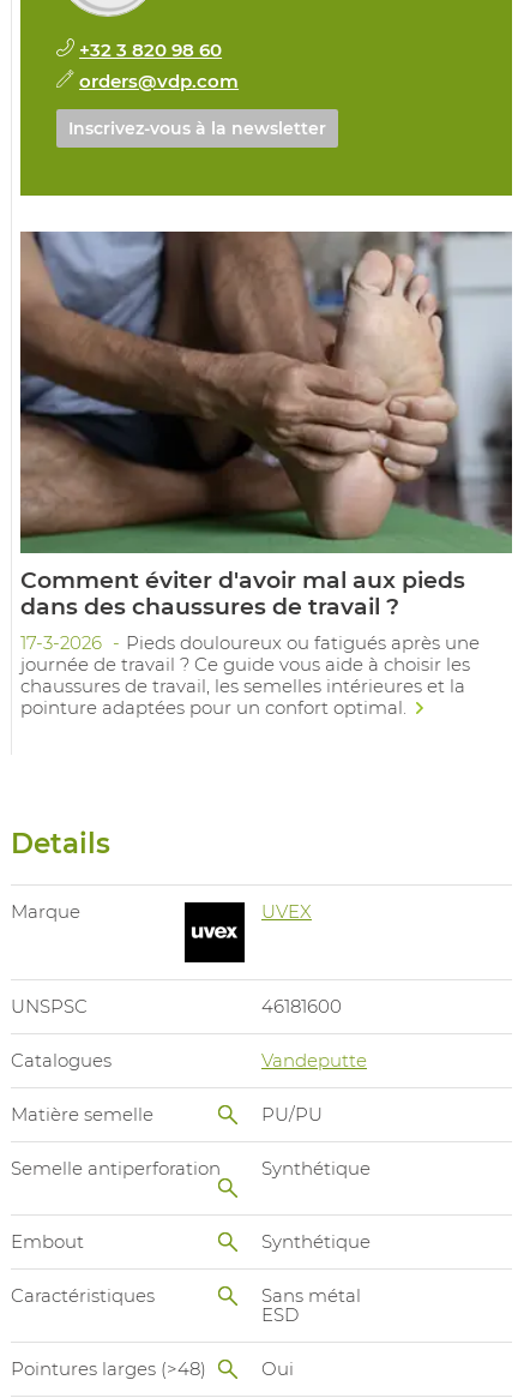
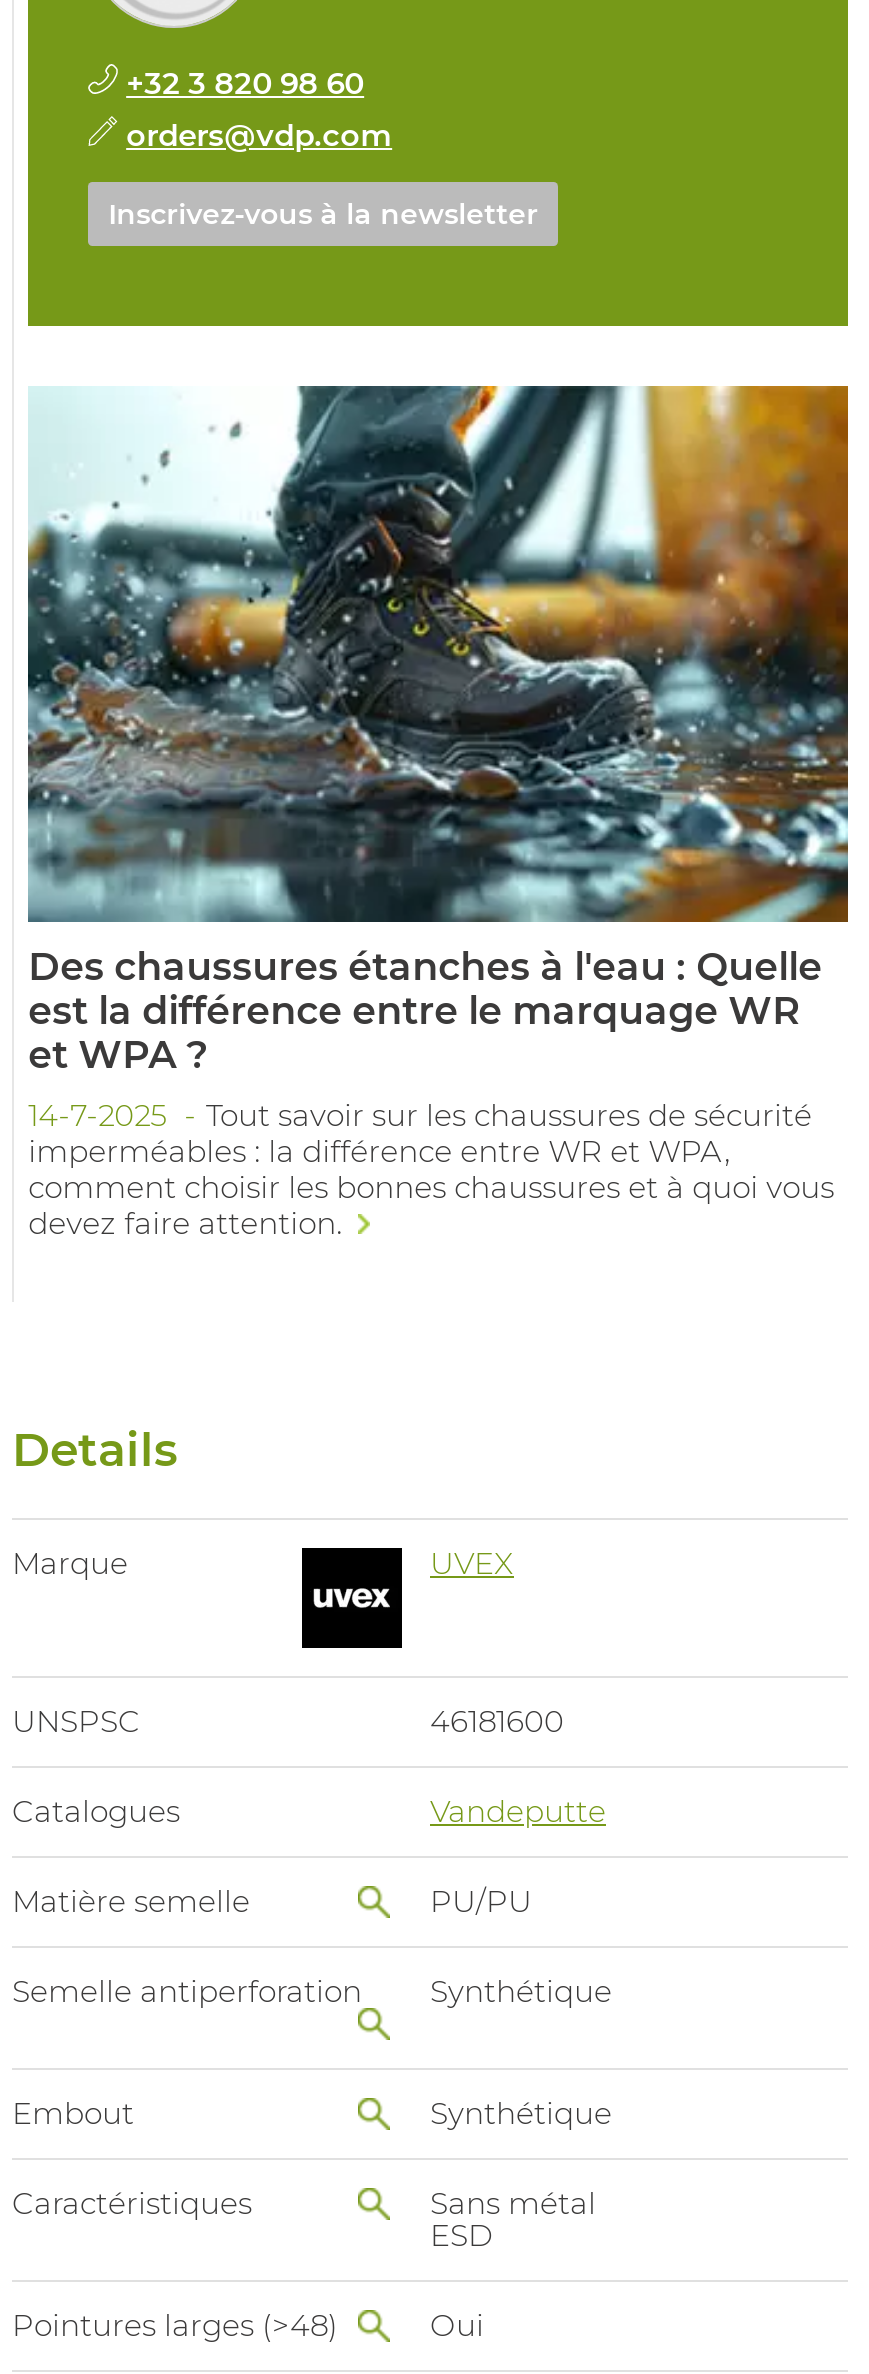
- [image]
- Comment éviter d'avoir mal aux pieds
- dans des chaussures de travail ?
- 17-3-2026
- Pieds douloureux ou fatigués après une
- journée de travail ? Ce guide vous aide à choisir les
- chaussures de travail, les semelles intérieures et la
- pointure adaptées pour un confort optimal.
+ [image]
+ Des chaussures étanches à l'eau : Quelle
+ est la différence entre le marquage WR
+ et WPA ?
+ 14-7-2025
+ Tout savoir sur les chaussures de sécurité
+ imperméables : la différence entre WR et WPA,
+ comment choisir les bonnes chaussures et à quoi vous
+ devez faire attention.
